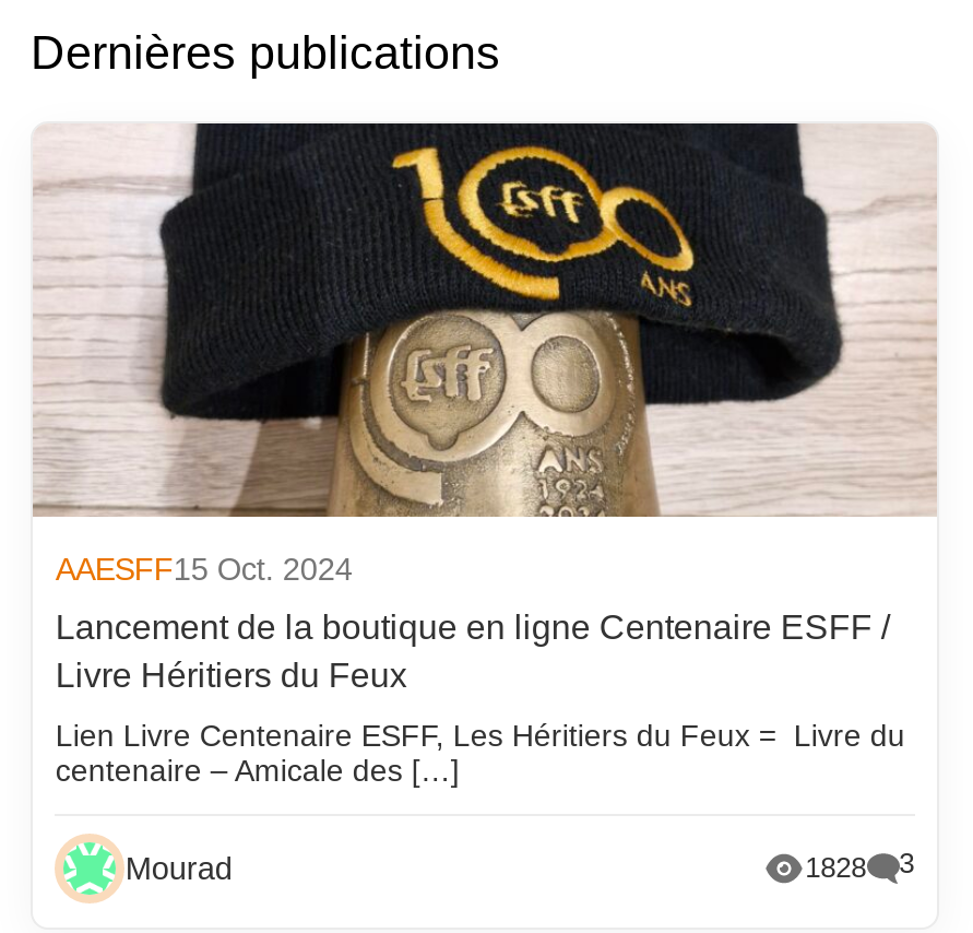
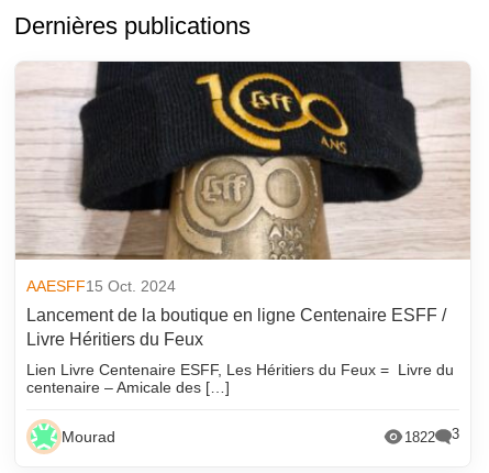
- 1828 3
+ 1822 3
